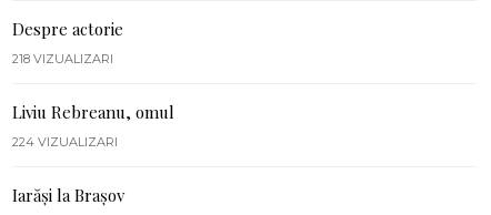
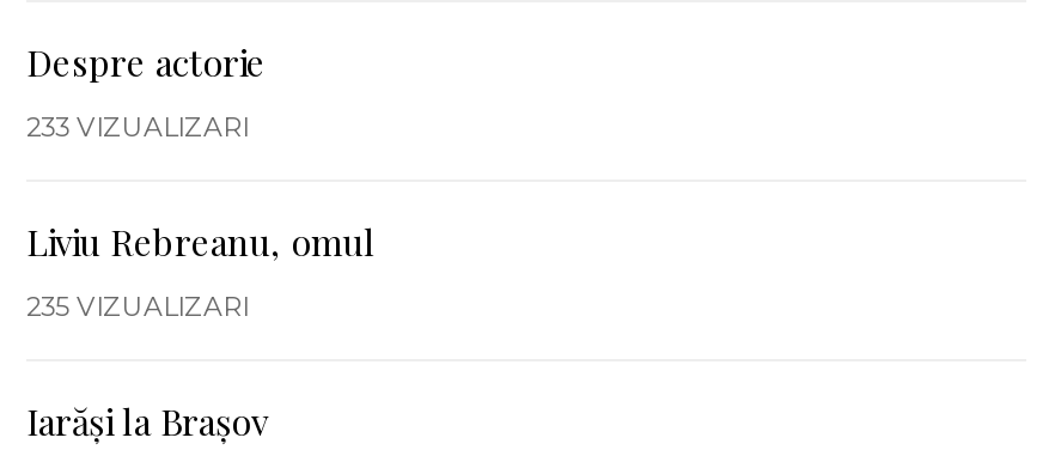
- 218 VIZUALIZARI
+ 233 VIZUALIZARI

- 224 VIZUALIZARI
+ 235 VIZUALIZARI
